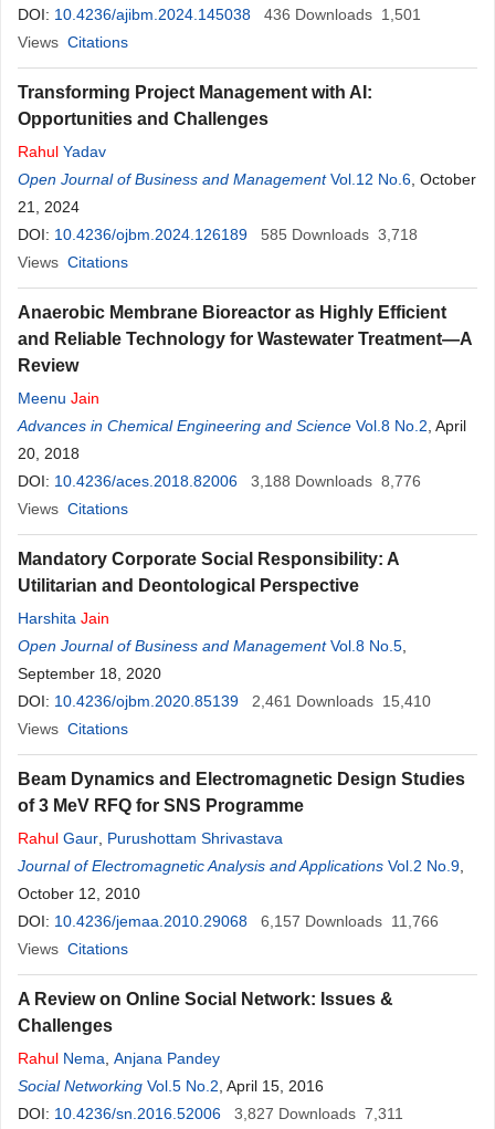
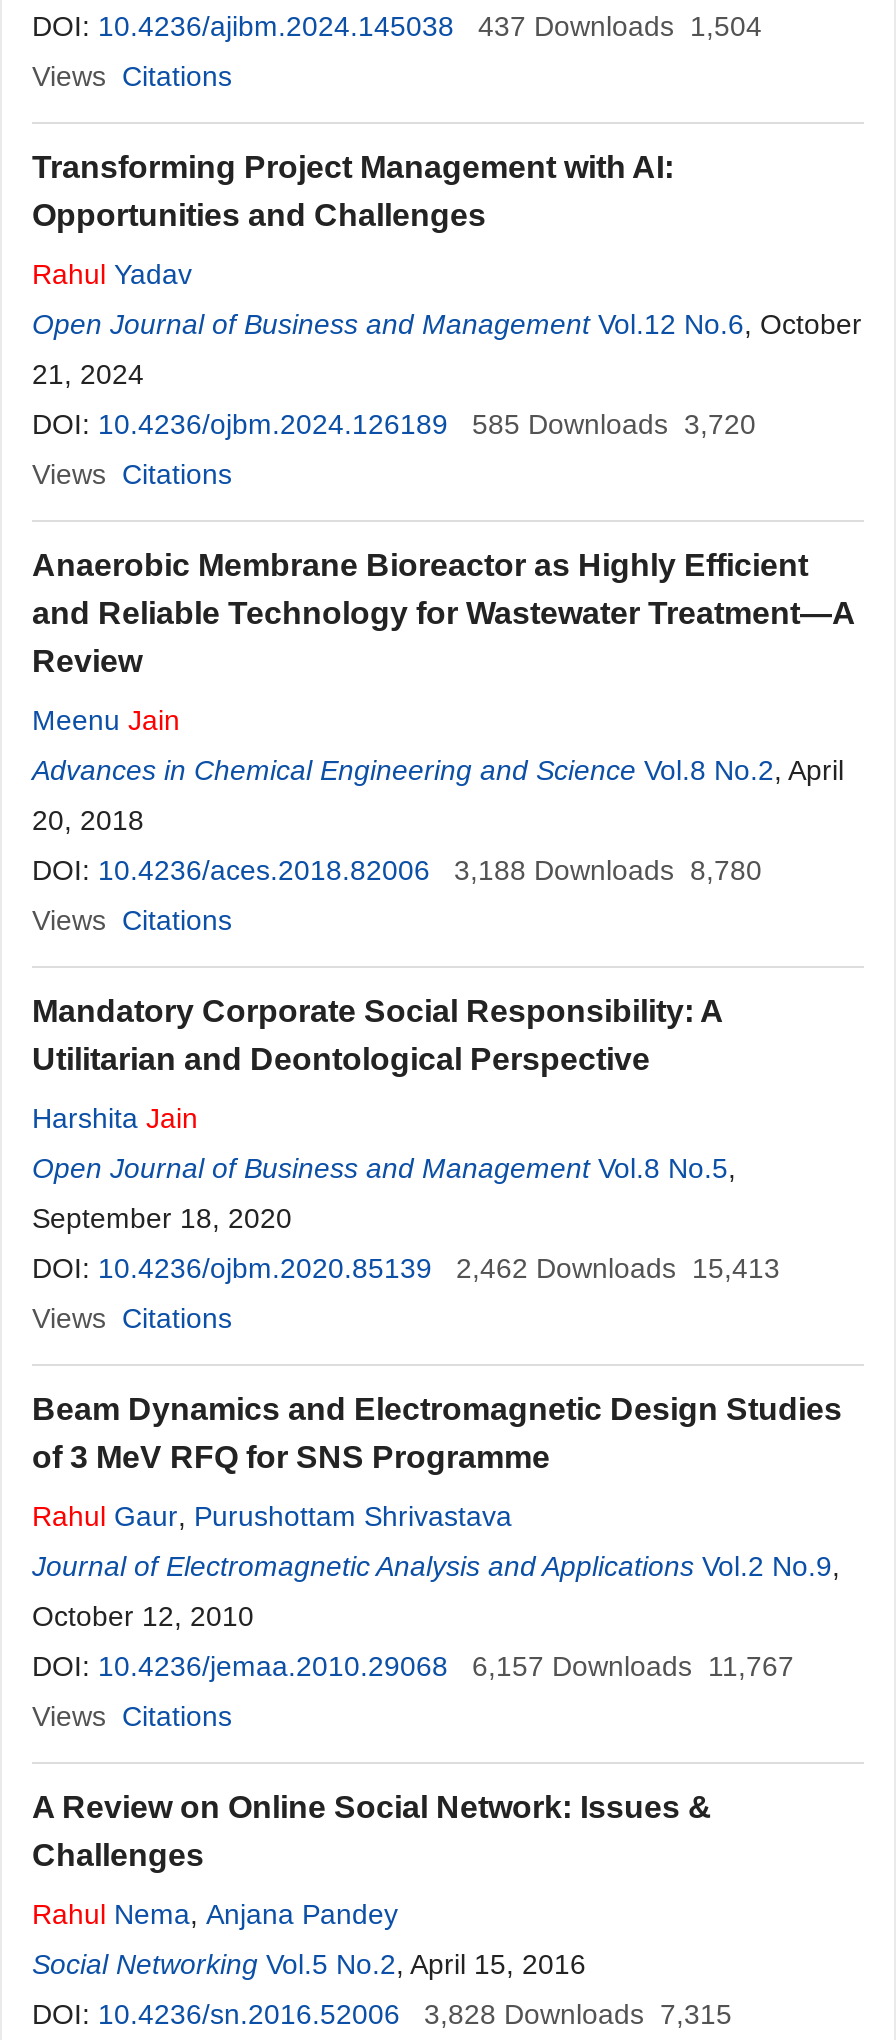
- DOI: 10.4236/ajibm.2024.145038 436 Downloads 1,501
+ DOI: 10.4236/ajibm.2024.145038 437 Downloads 1,504

- DOI: 10.4236/ojbm.2024.126189 585 Downloads 3,718
+ DOI: 10.4236/ojbm.2024.126189 585 Downloads 3,720

- DOI: 10.4236/aces.2018.82006 3,188 Downloads 8,776
+ DOI: 10.4236/aces.2018.82006 3,188 Downloads 8,780

- DOI: 10.4236/ojbm.2020.85139 2,461 Downloads 15,410
+ DOI: 10.4236/ojbm.2020.85139 2,462 Downloads 15,413

- DOI: 10.4236/jemaa.2010.29068 6,157 Downloads 11,766
+ DOI: 10.4236/jemaa.2010.29068 6,157 Downloads 11,767

- DOI: 10.4236/sn.2016.52006 3,827 Downloads 7,311
+ DOI: 10.4236/sn.2016.52006 3,828 Downloads 7,315
